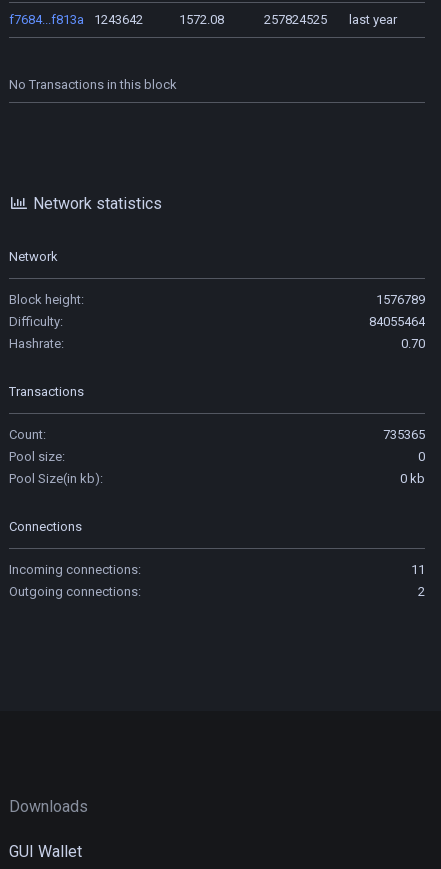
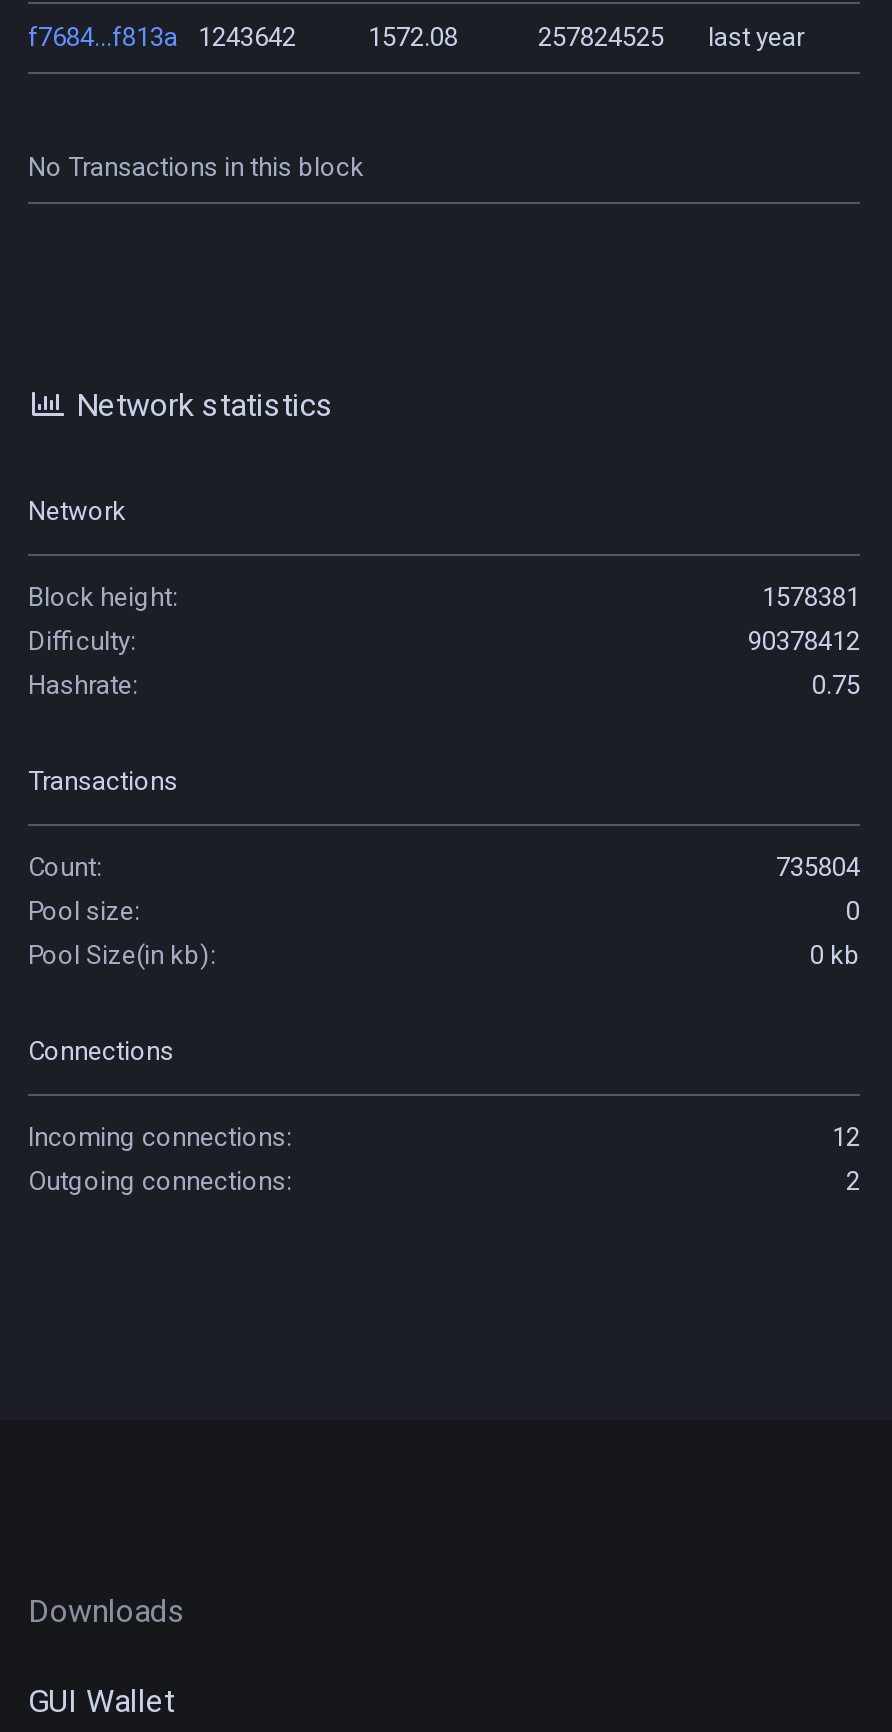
- 1576789
+ 1578381

- 84055464
+ 90378412

- 0.70
+ 0.75

- 735365
+ 735804

- 11
+ 12
